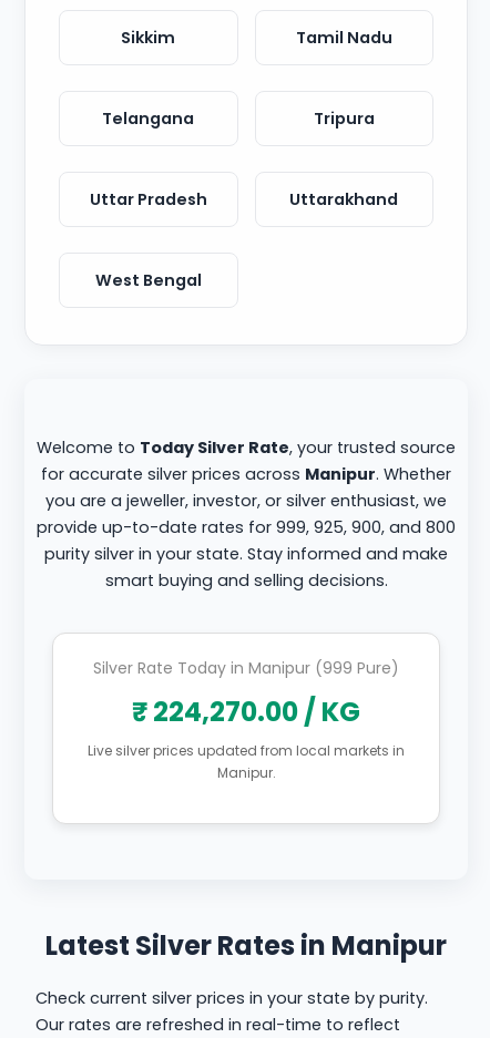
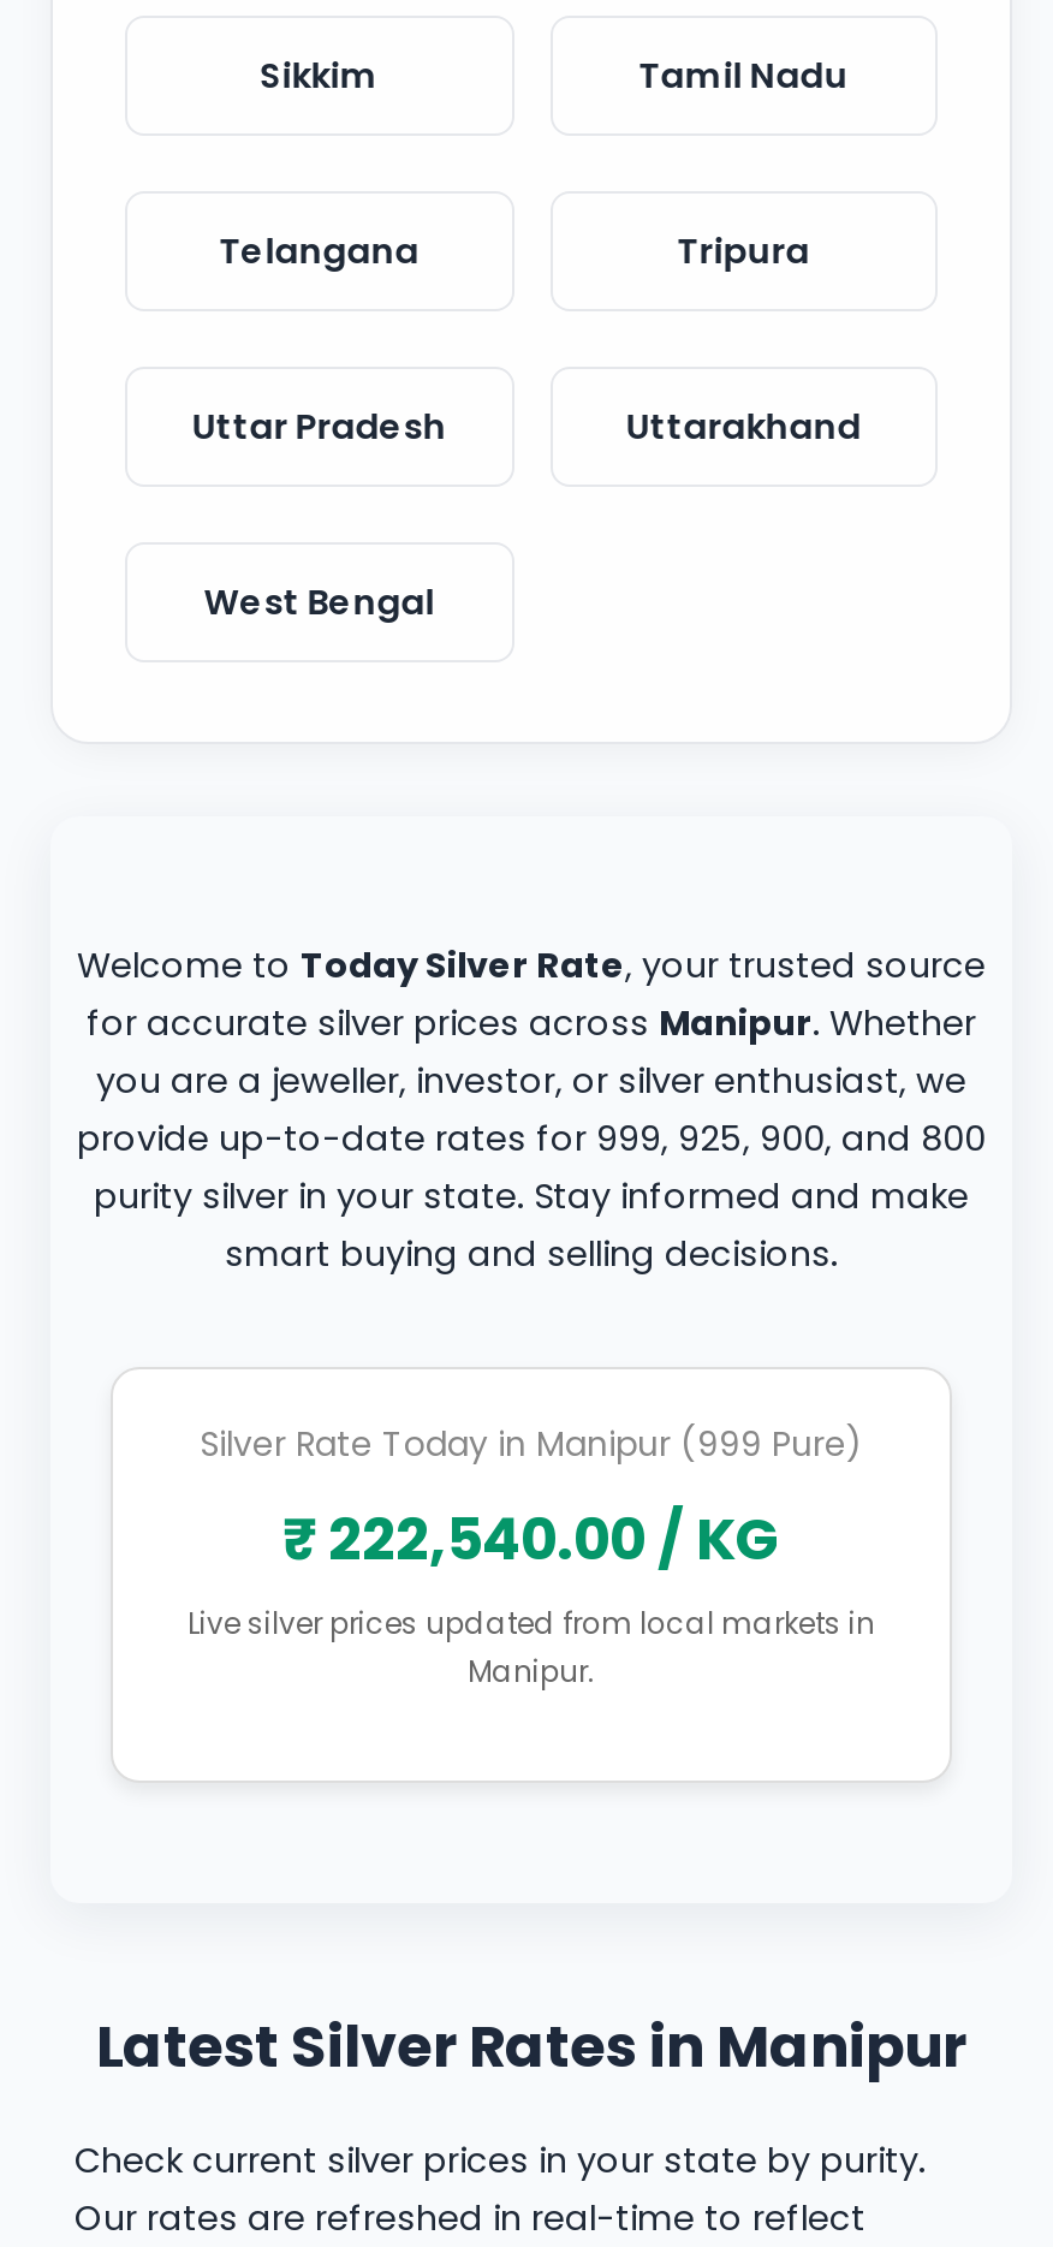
- ₹ 224,270.00 / KG
+ ₹ 222,540.00 / KG
